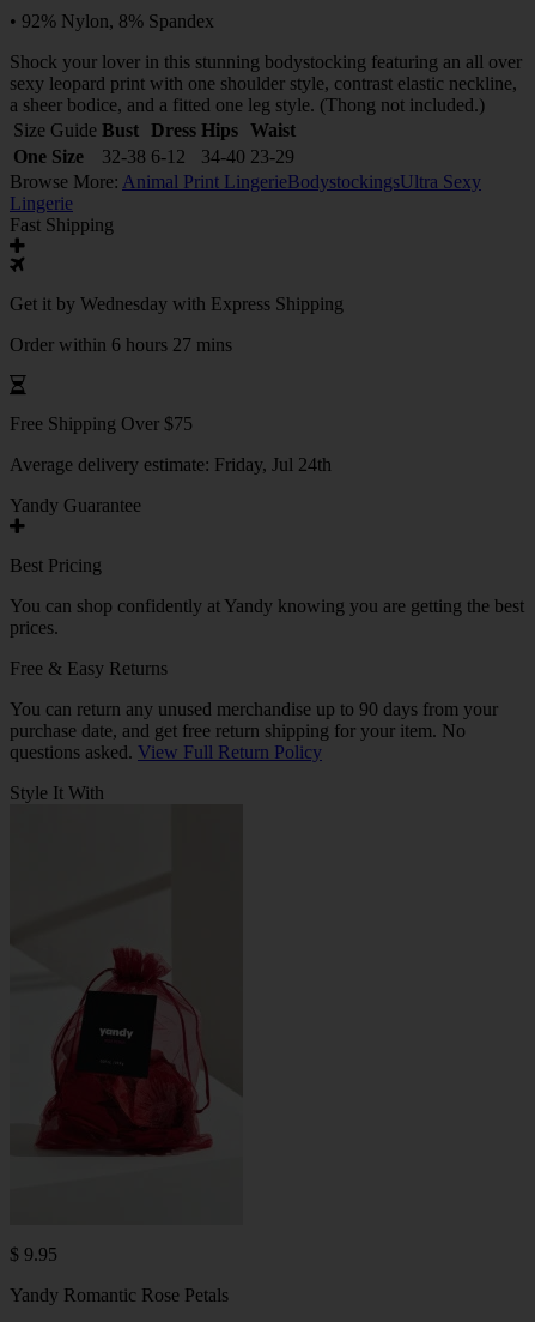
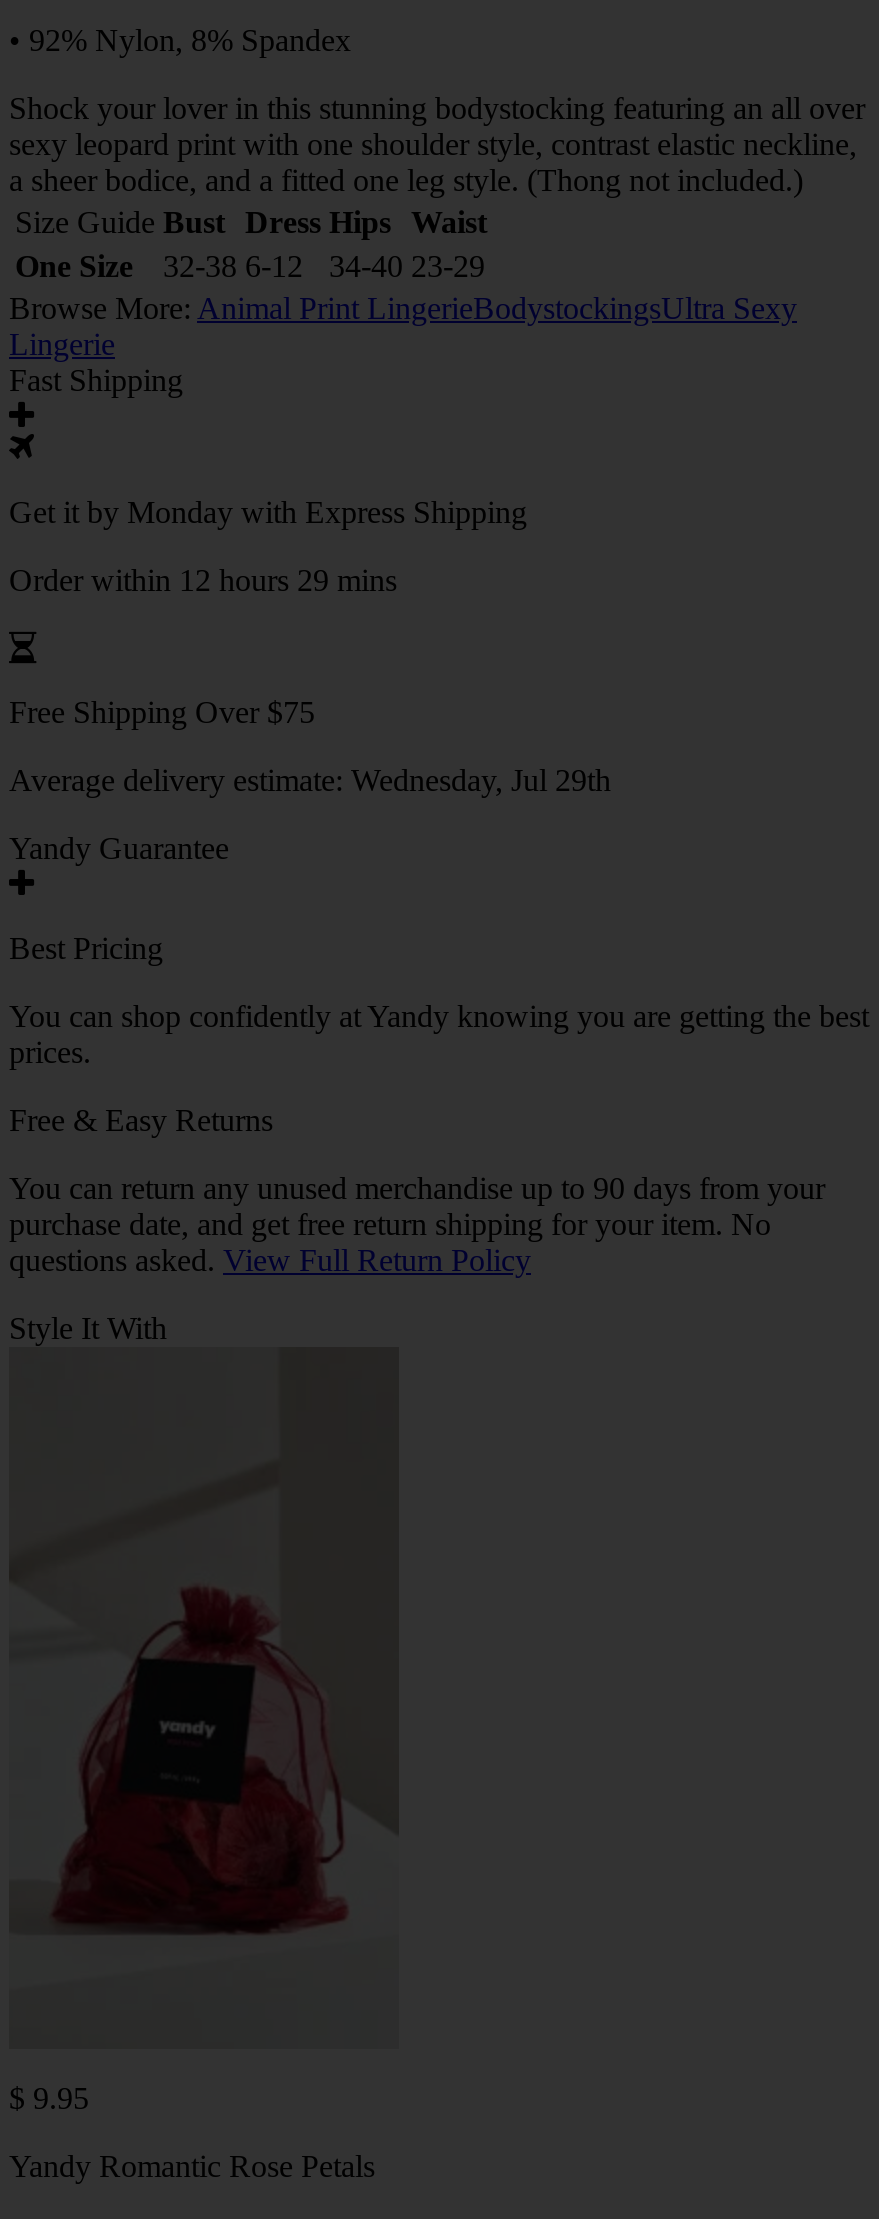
- Get it by Wednesday with Express Shipping
+ Get it by Monday with Express Shipping

- Order within 6 hours 27 mins
+ Order within 12 hours 29 mins

- Average delivery estimate: Friday, Jul 24th
+ Average delivery estimate: Wednesday, Jul 29th
